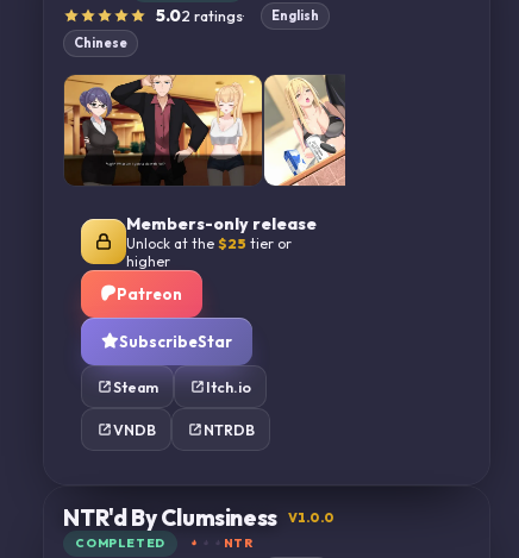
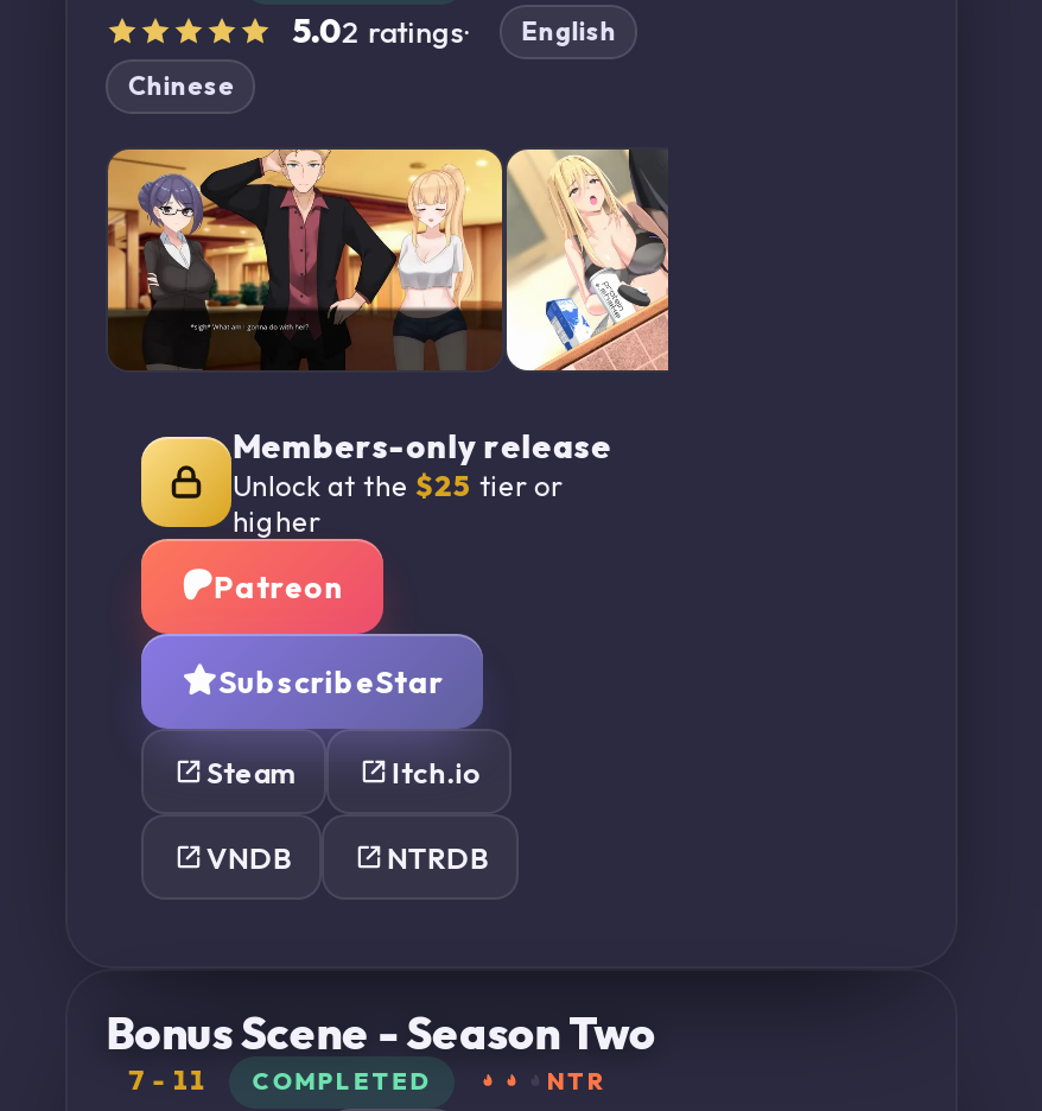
- NTR'd By Clumsiness
- V1.0.0
+ Bonus Scene - Season Two
+ 7 - 11
